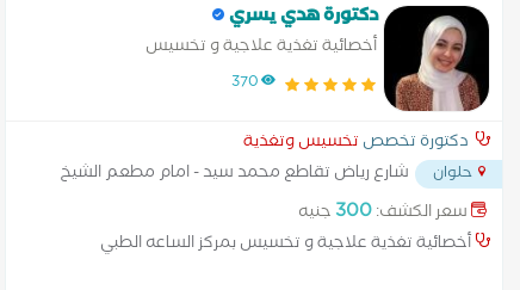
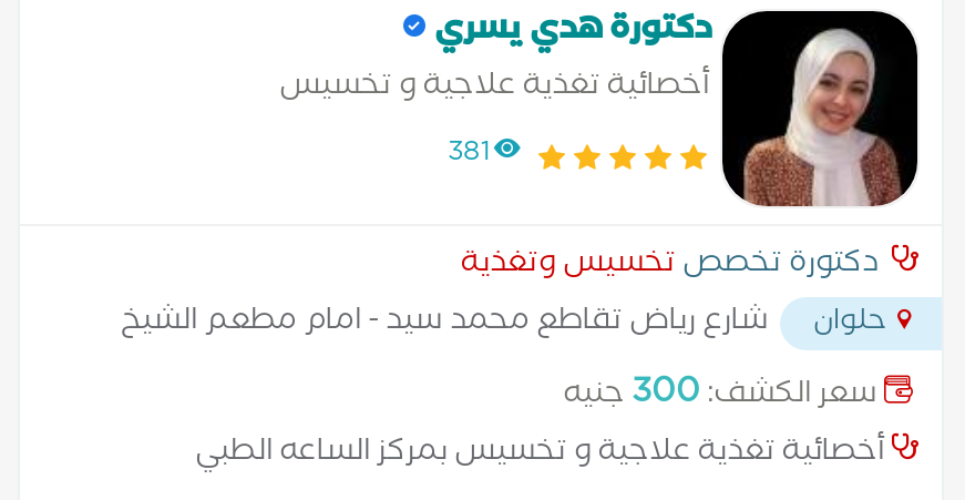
- 370
+ 381
